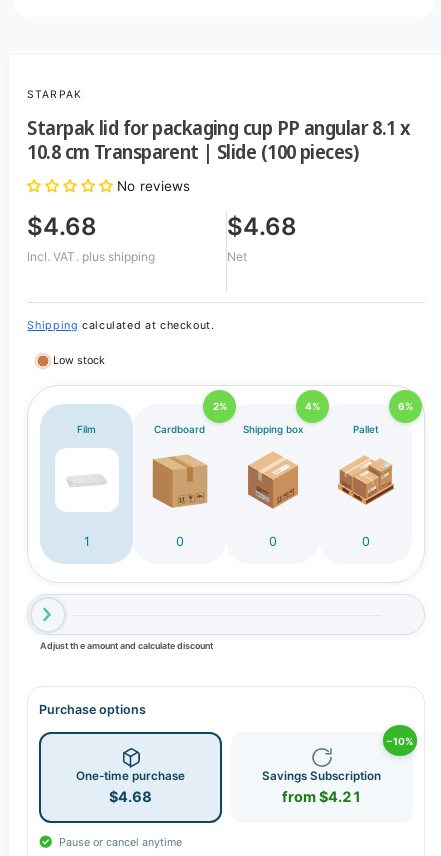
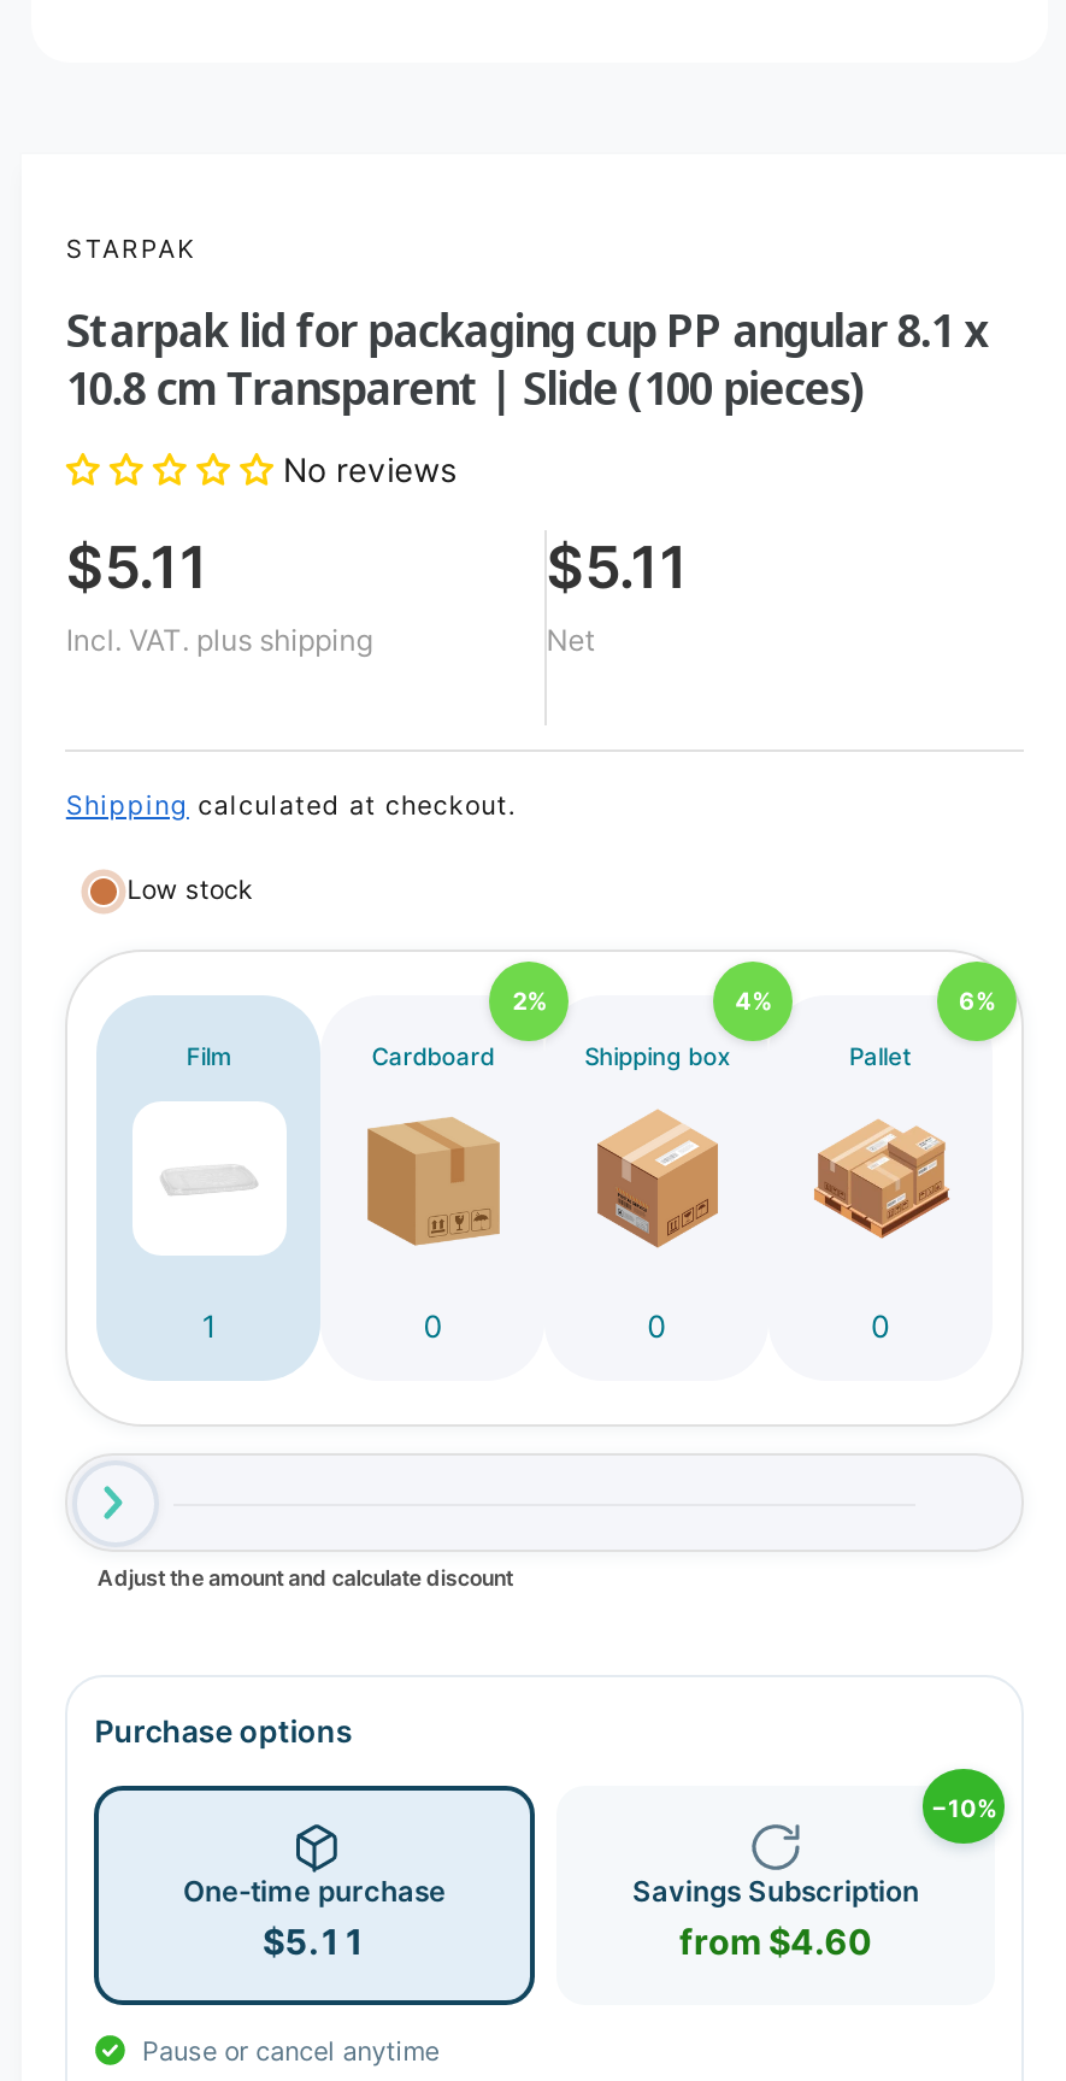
- $4.68
+ $5.11

- $4.68
+ $5.11

- $4.68
+ $5.11

- from $4.21
+ from $4.60
